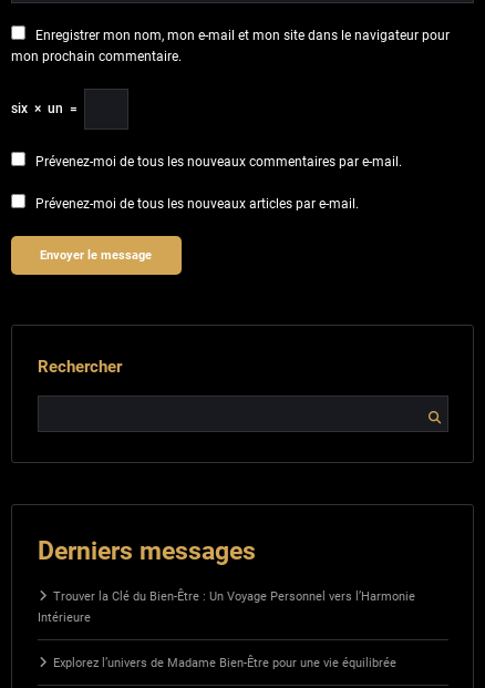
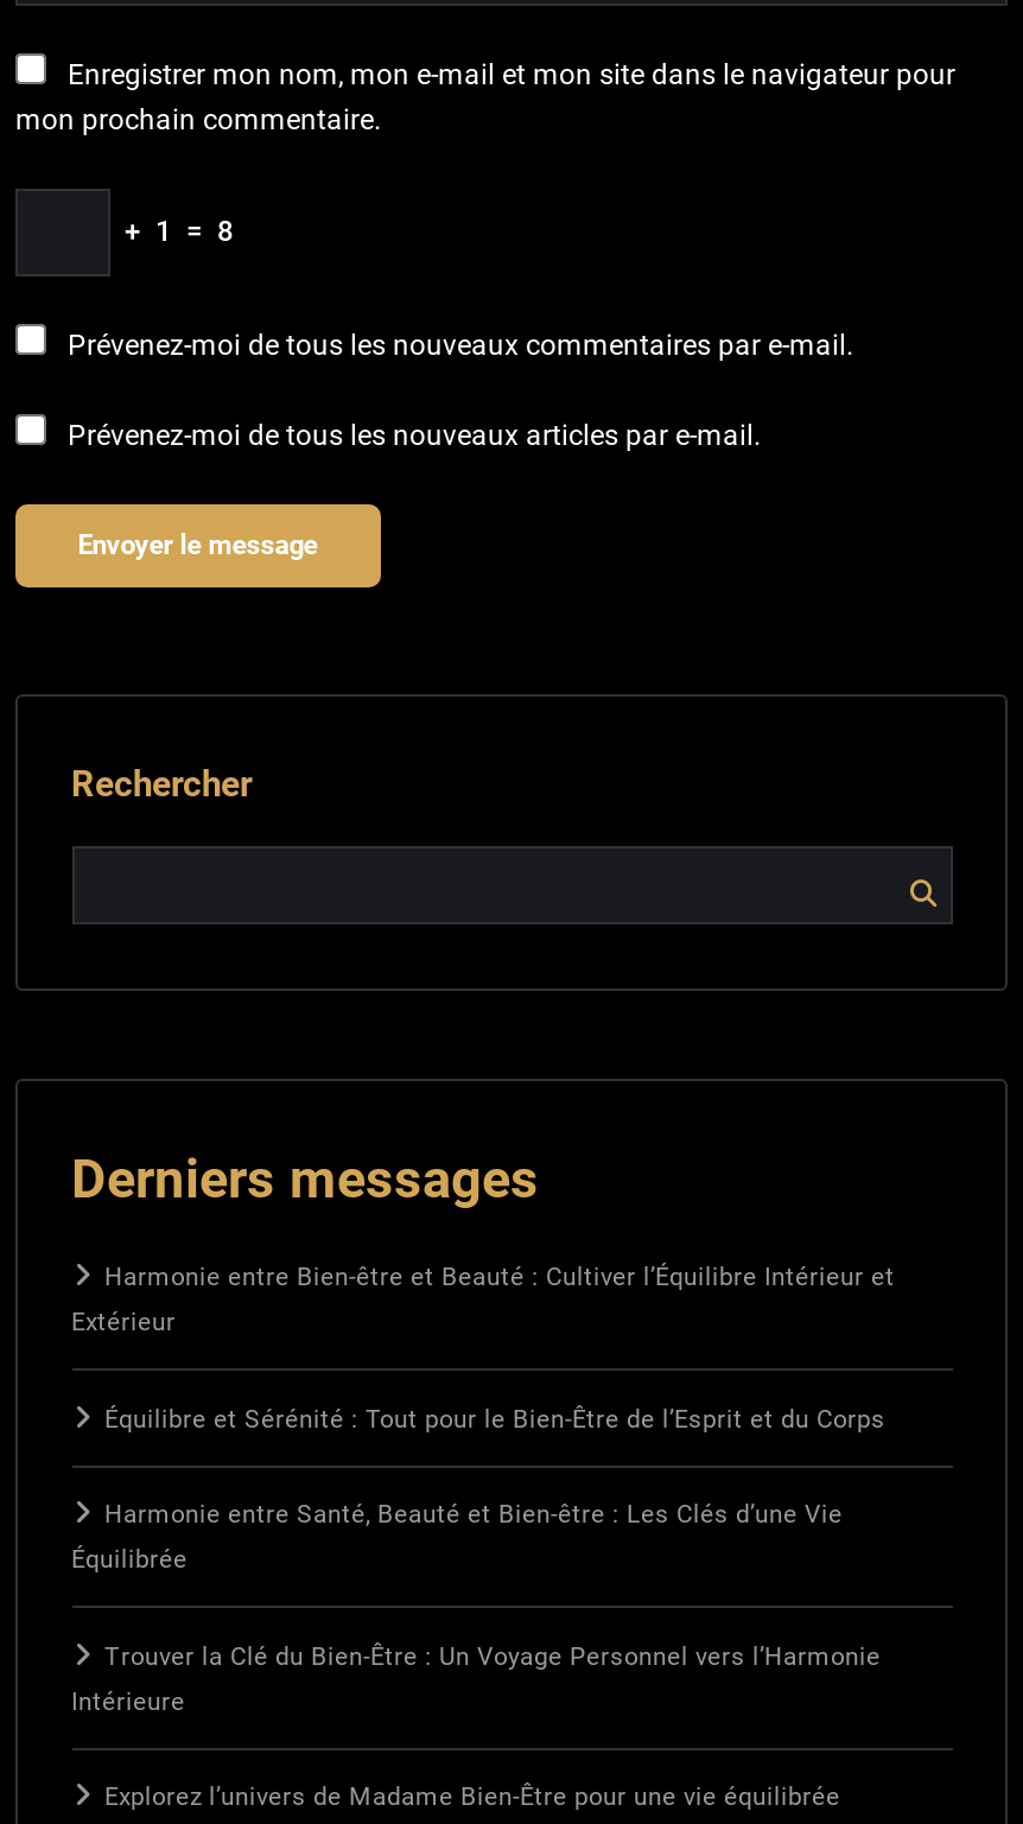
- six × un =
+ + 1 = 8

+ Harmonie entre Bien-être et Beauté : Cultiver l’Équilibre Intérieur et
+ Extérieur
+ Équilibre et Sérénité : Tout pour le Bien-Être de l’Esprit et du Corps
+ Harmonie entre Santé, Beauté et Bien-être : Les Clés d’une Vie
+ Équilibrée
